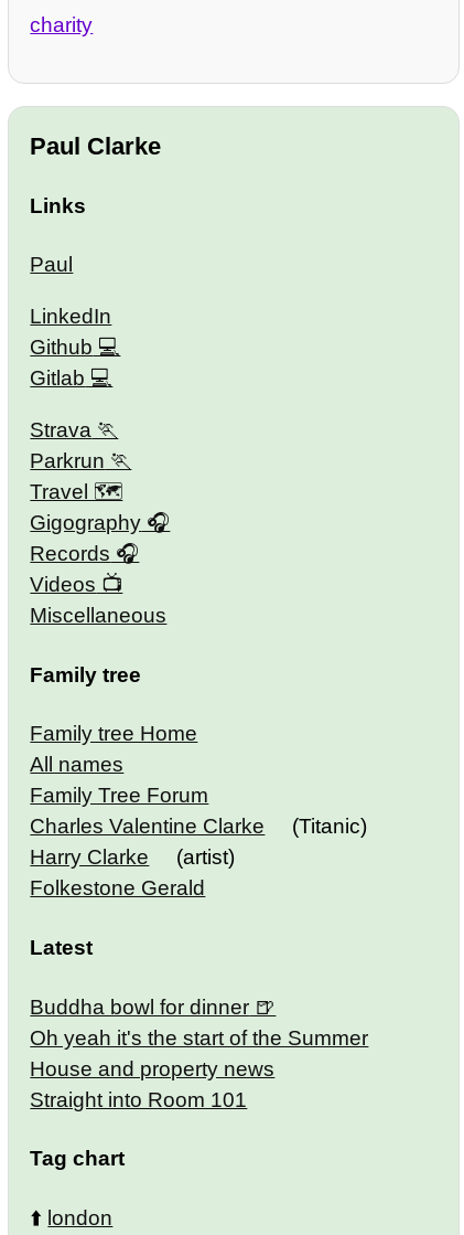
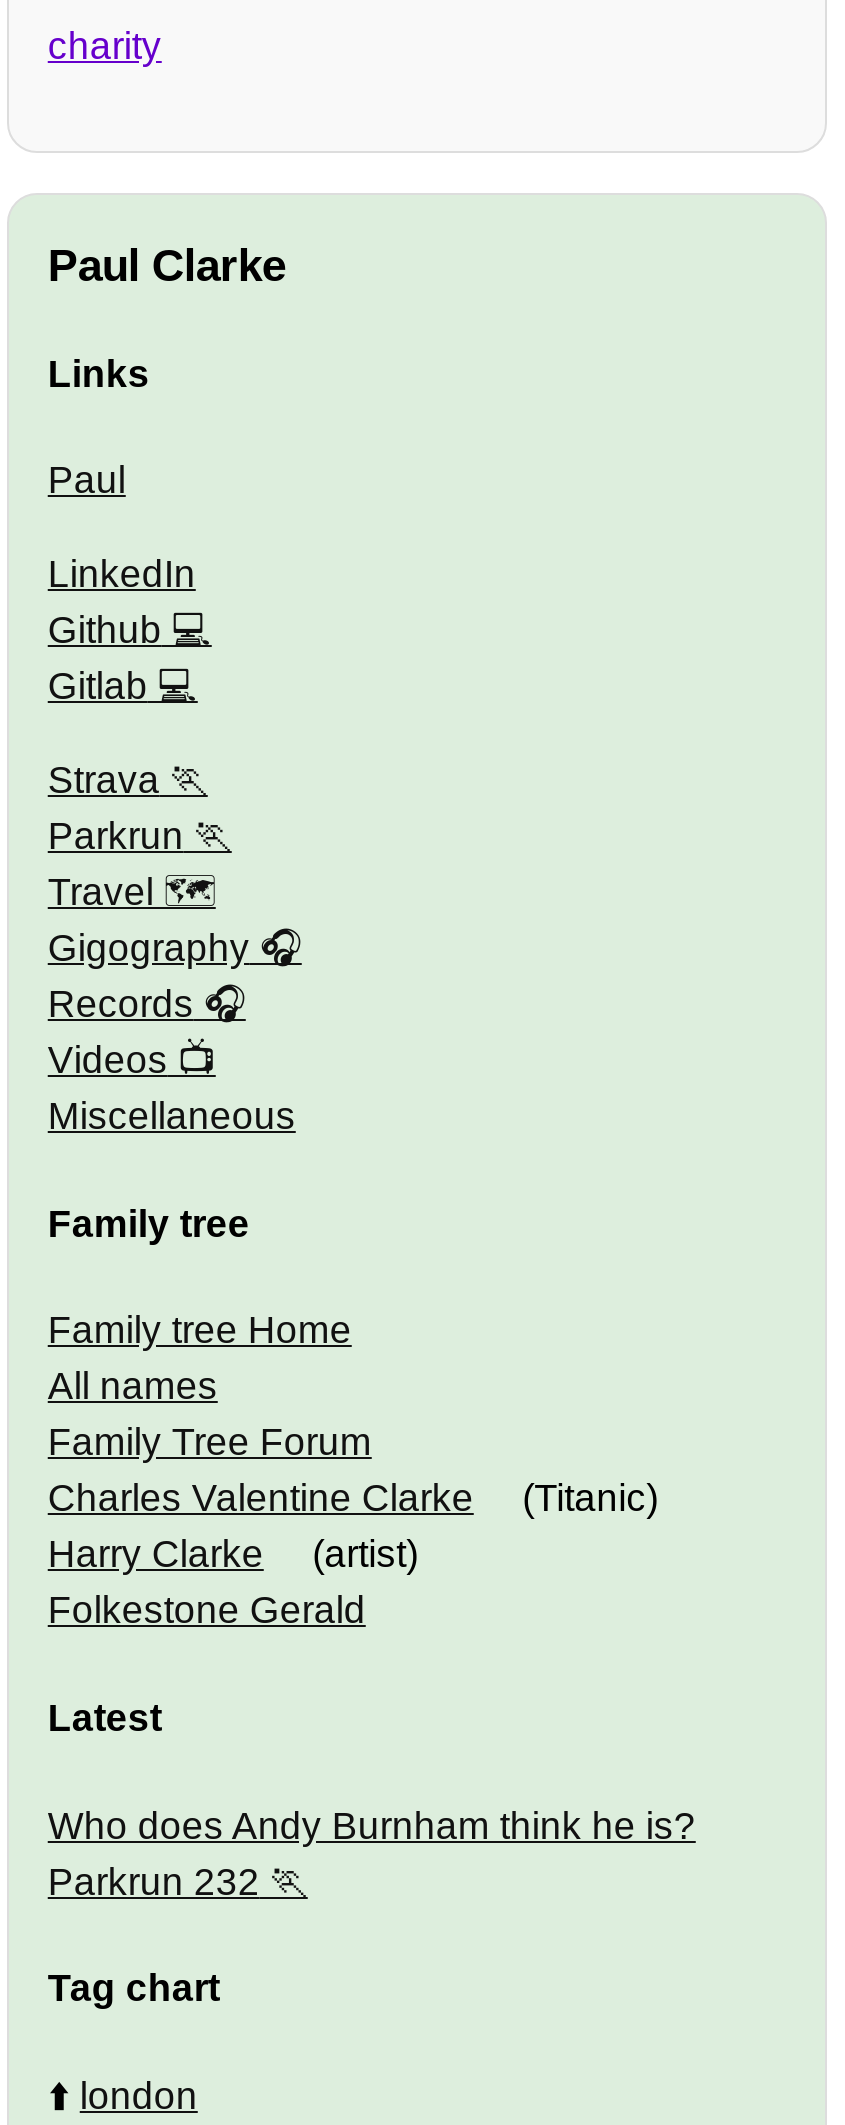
- Buddha bowl for dinner
- Oh yeah it's the start of the Summer
- House and property news
- Straight into Room 101
+ Who does Andy Burnham think he is?
+ Parkrun 232
